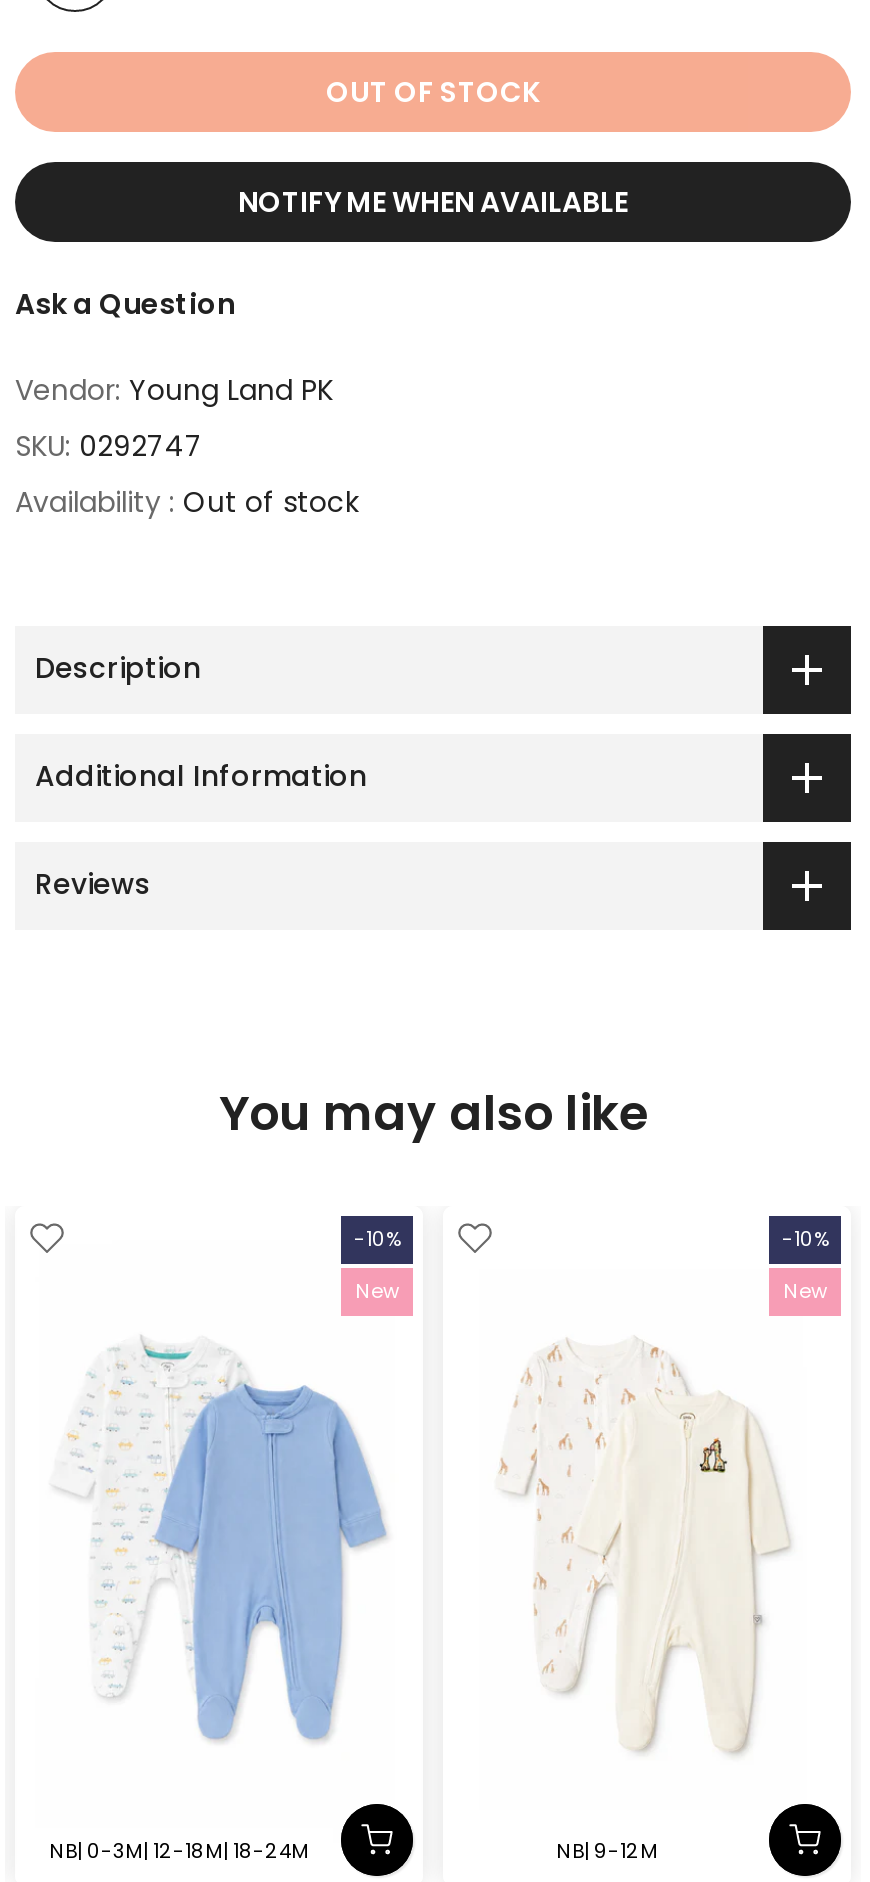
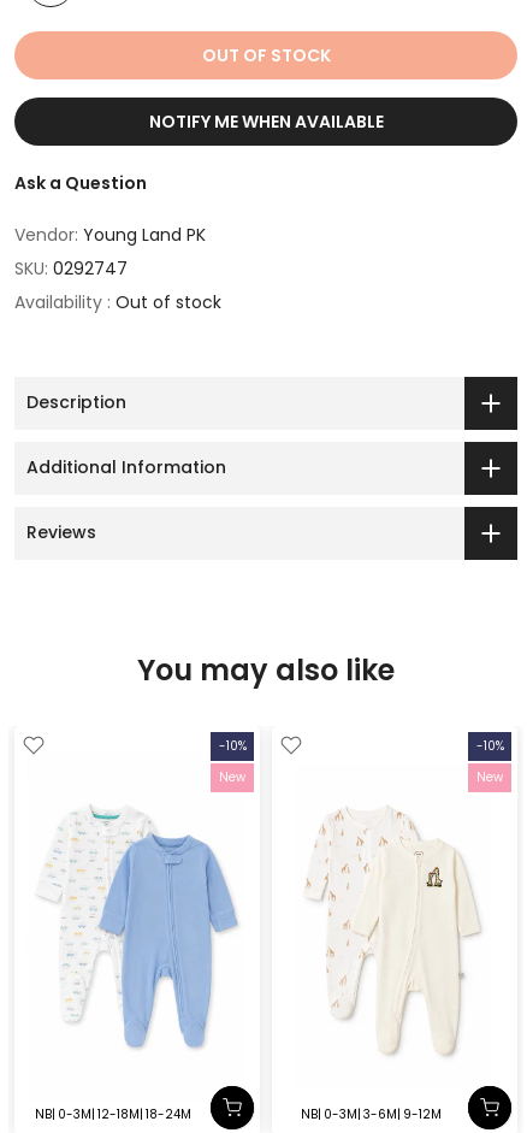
- NB 9-12M
+ NB 0-3M 3-6M 9-12M
